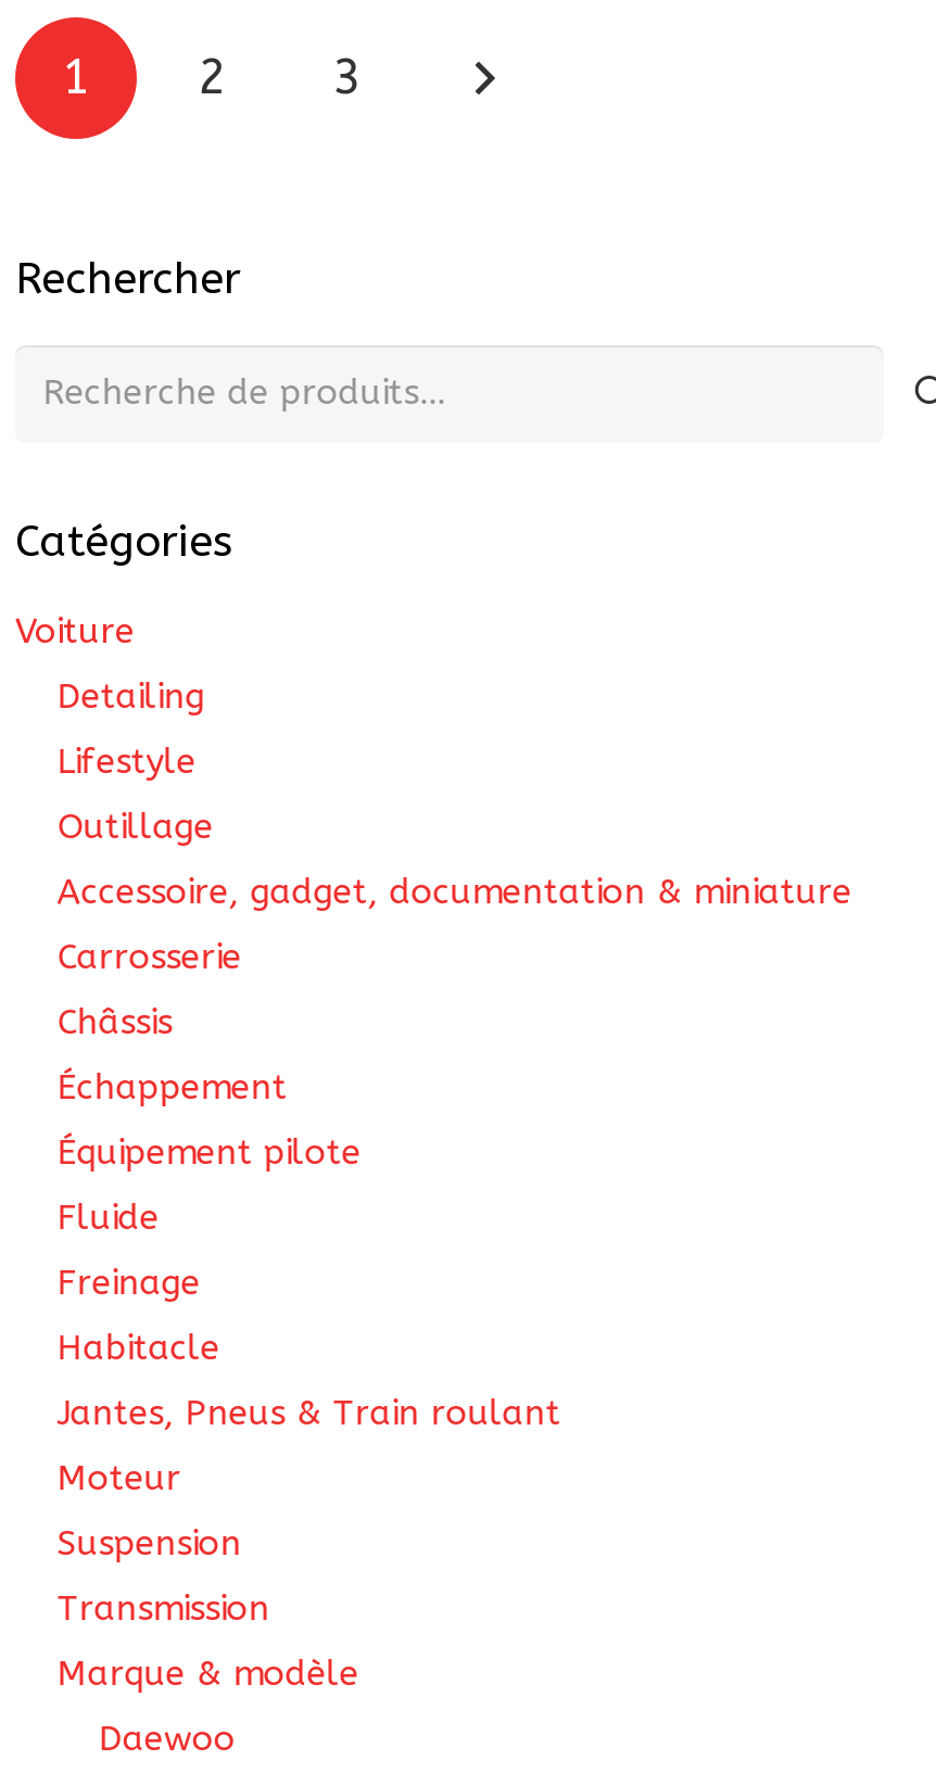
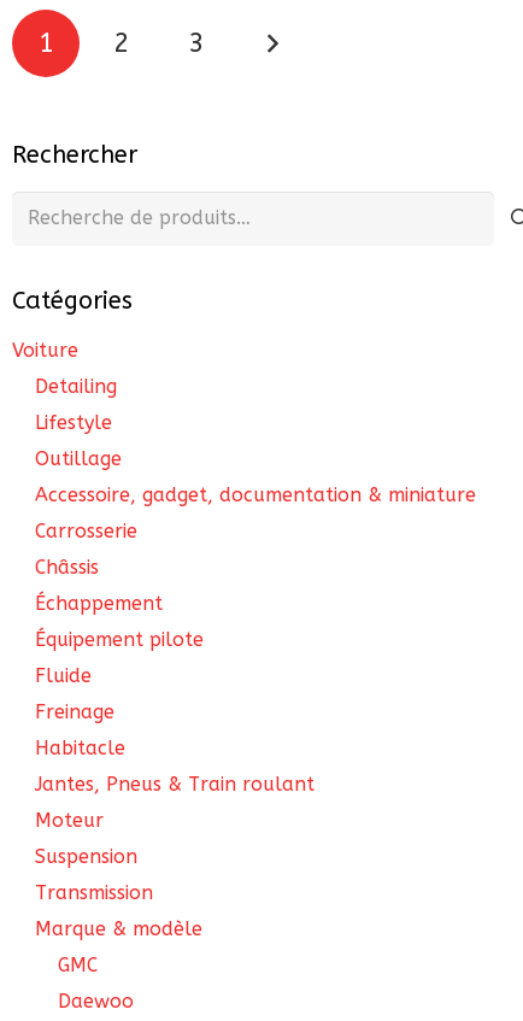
+ GMC
